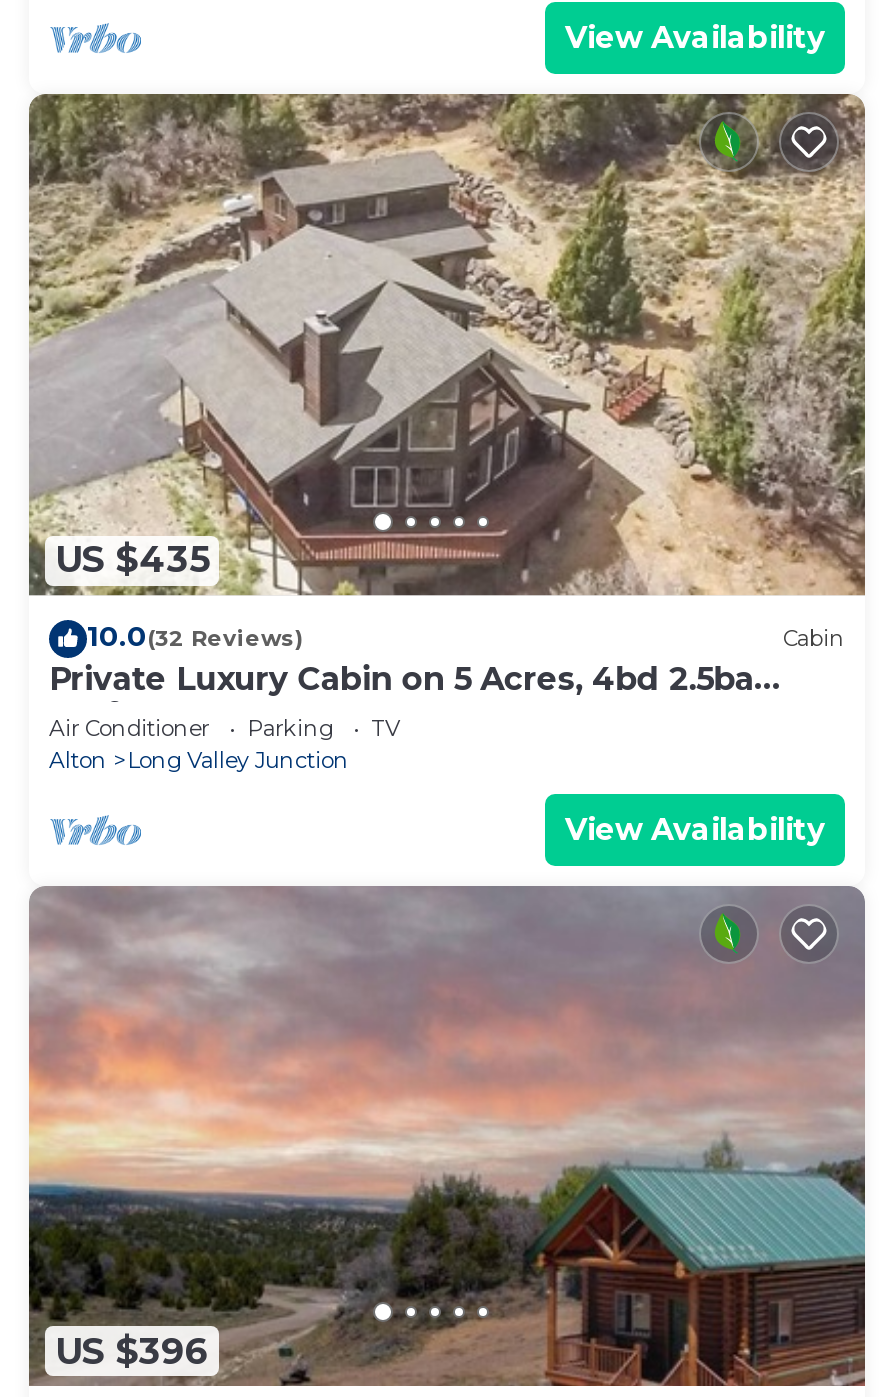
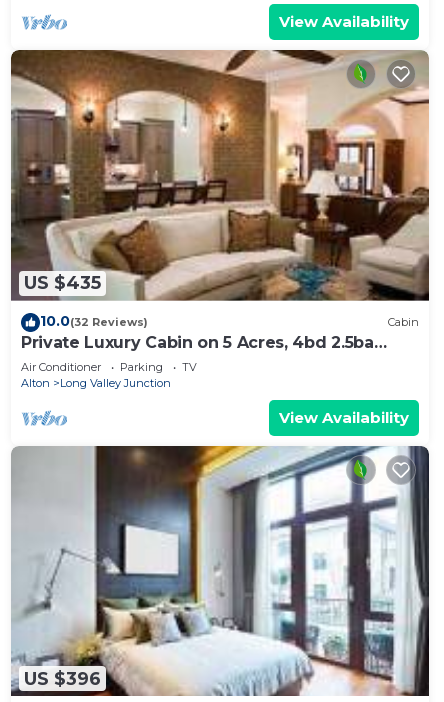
- [image]
+ [image]

- [image]
+ [image]
